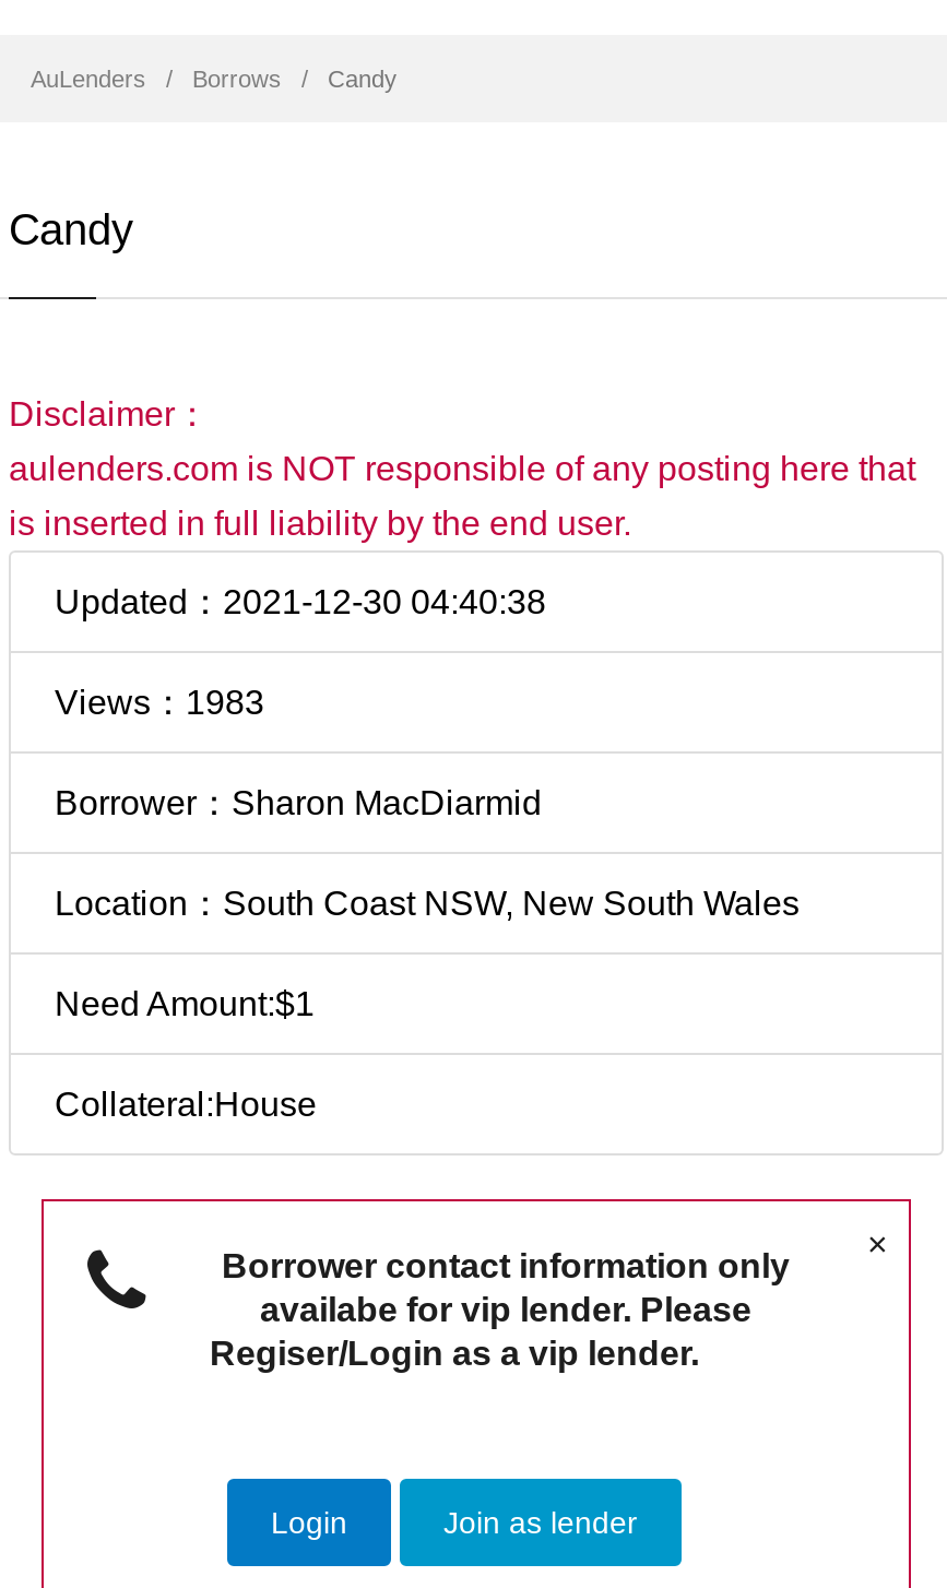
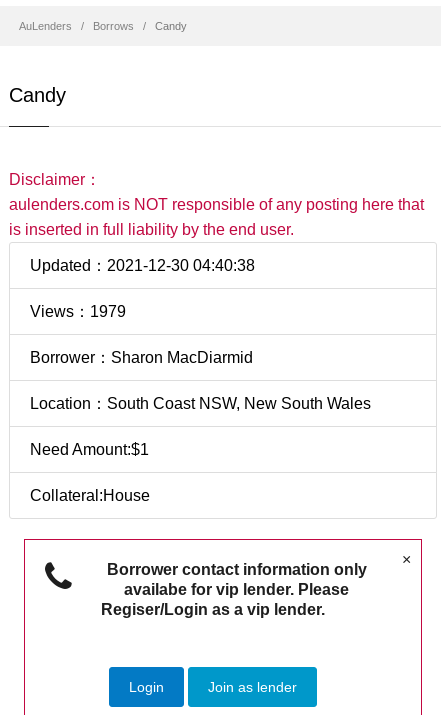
- Views：1983
+ Views：1979
